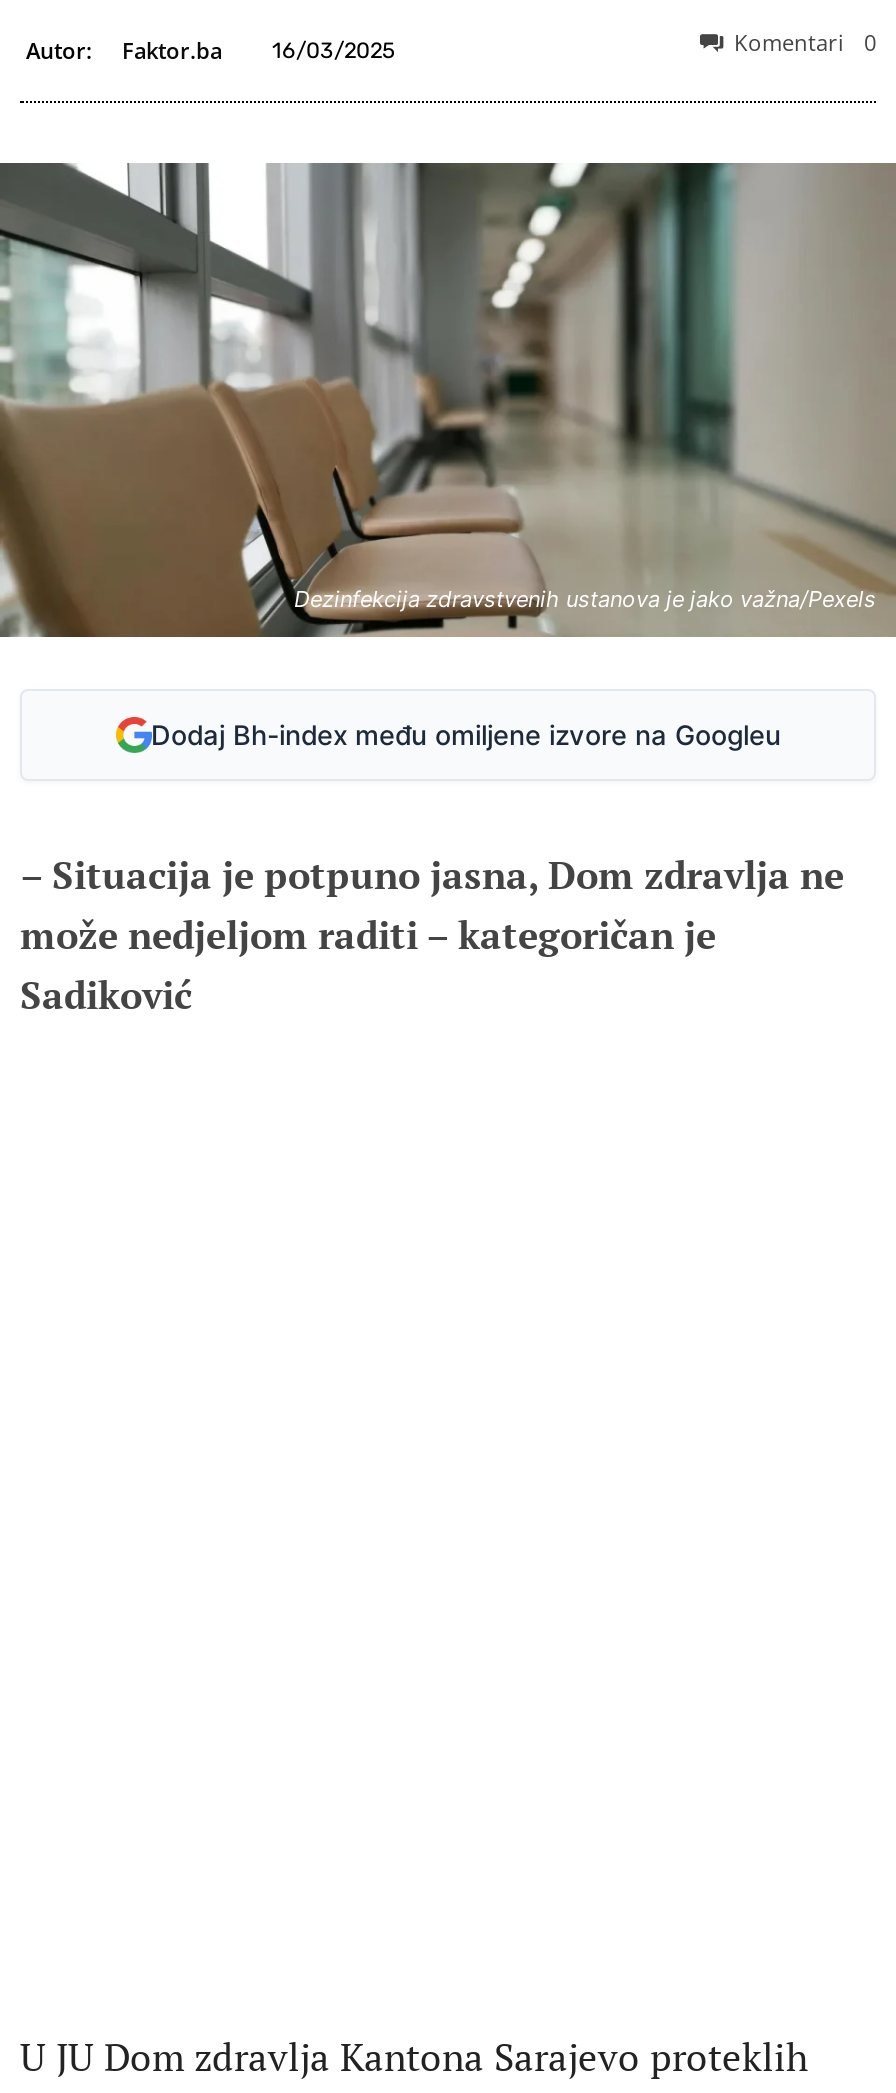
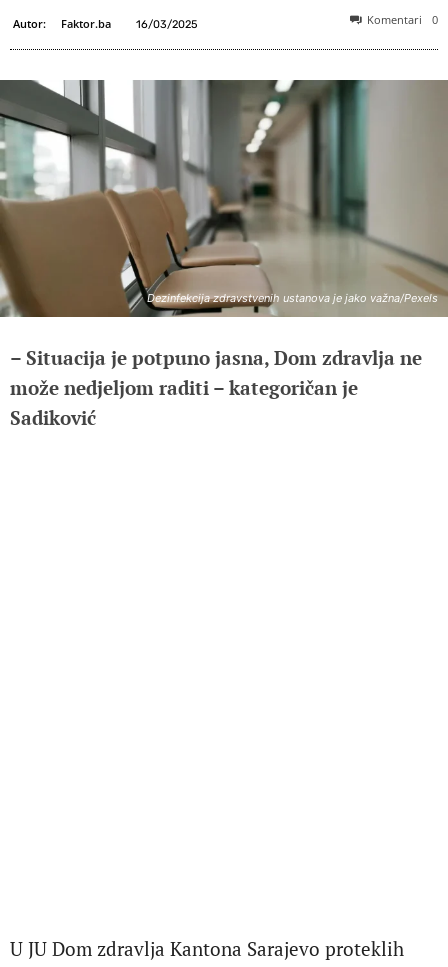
- Dodaj Bh-index među omiljene izvore na Googleu
